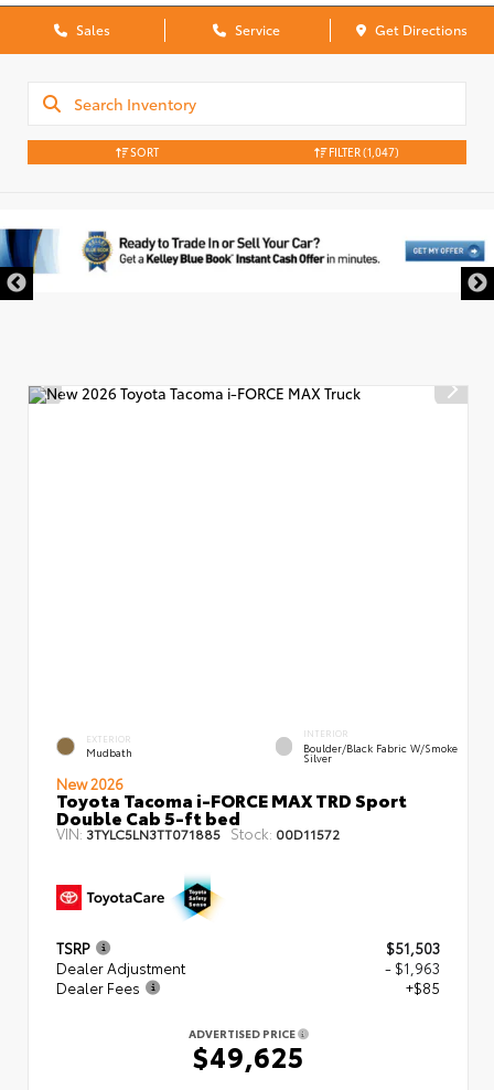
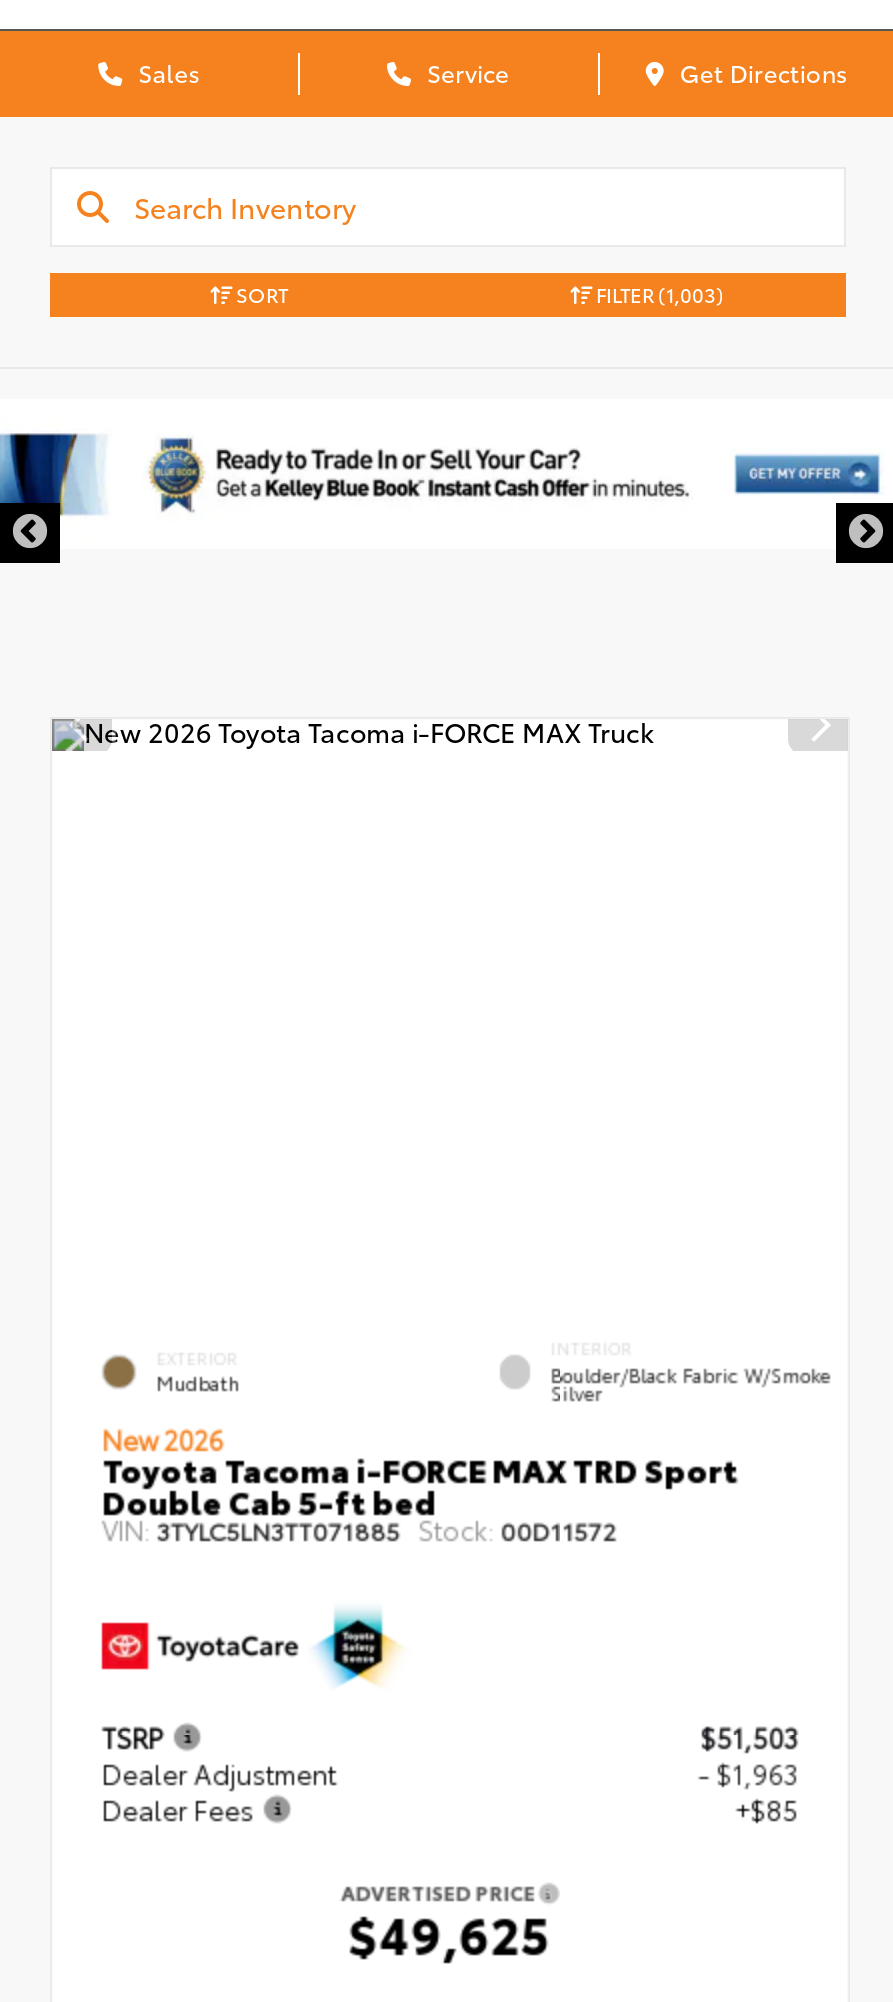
- FILTER (1,047)
+ FILTER (1,003)
